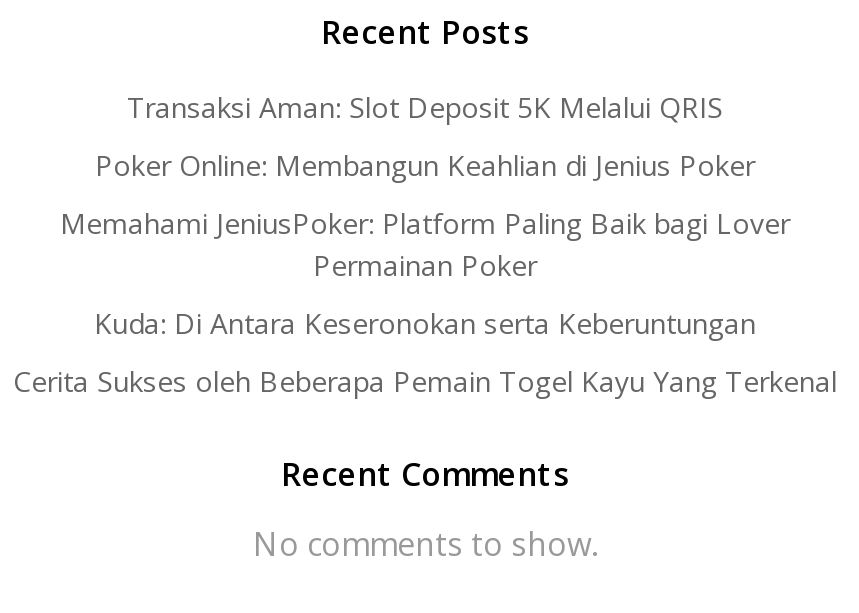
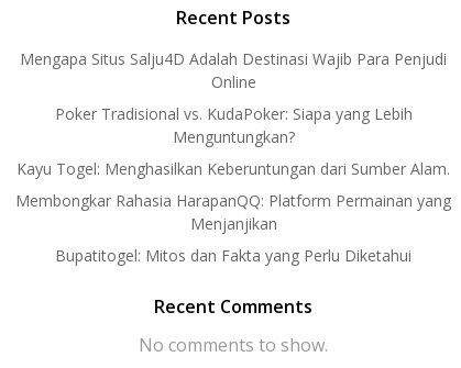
- Transaksi Aman: Slot Deposit 5K Melalui QRIS
+ Mengapa Situs Salju4D Adalah Destinasi Wajib Para Penjudi
+ Online

- Poker Online: Membangun Keahlian di Jenius Poker
+ Poker Tradisional vs. KudaPoker: Siapa yang Lebih
+ Menguntungkan?

- Memahami JeniusPoker: Platform Paling Baik bagi Lover
- Permainan Poker
+ Kayu Togel: Menghasilkan Keberuntungan dari Sumber Alam.

- Kuda: Di Antara Keseronokan serta Keberuntungan
+ Membongkar Rahasia HarapanQQ: Platform Permainan yang
+ Menjanjikan

- Cerita Sukses oleh Beberapa Pemain Togel Kayu Yang Terkenal
+ Bupatitogel: Mitos dan Fakta yang Perlu Diketahui
